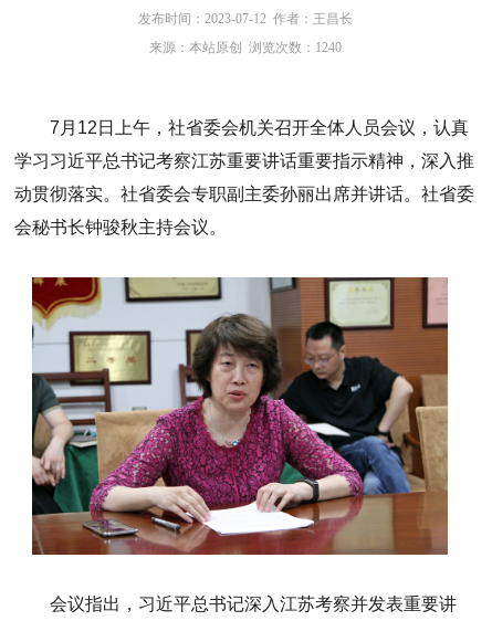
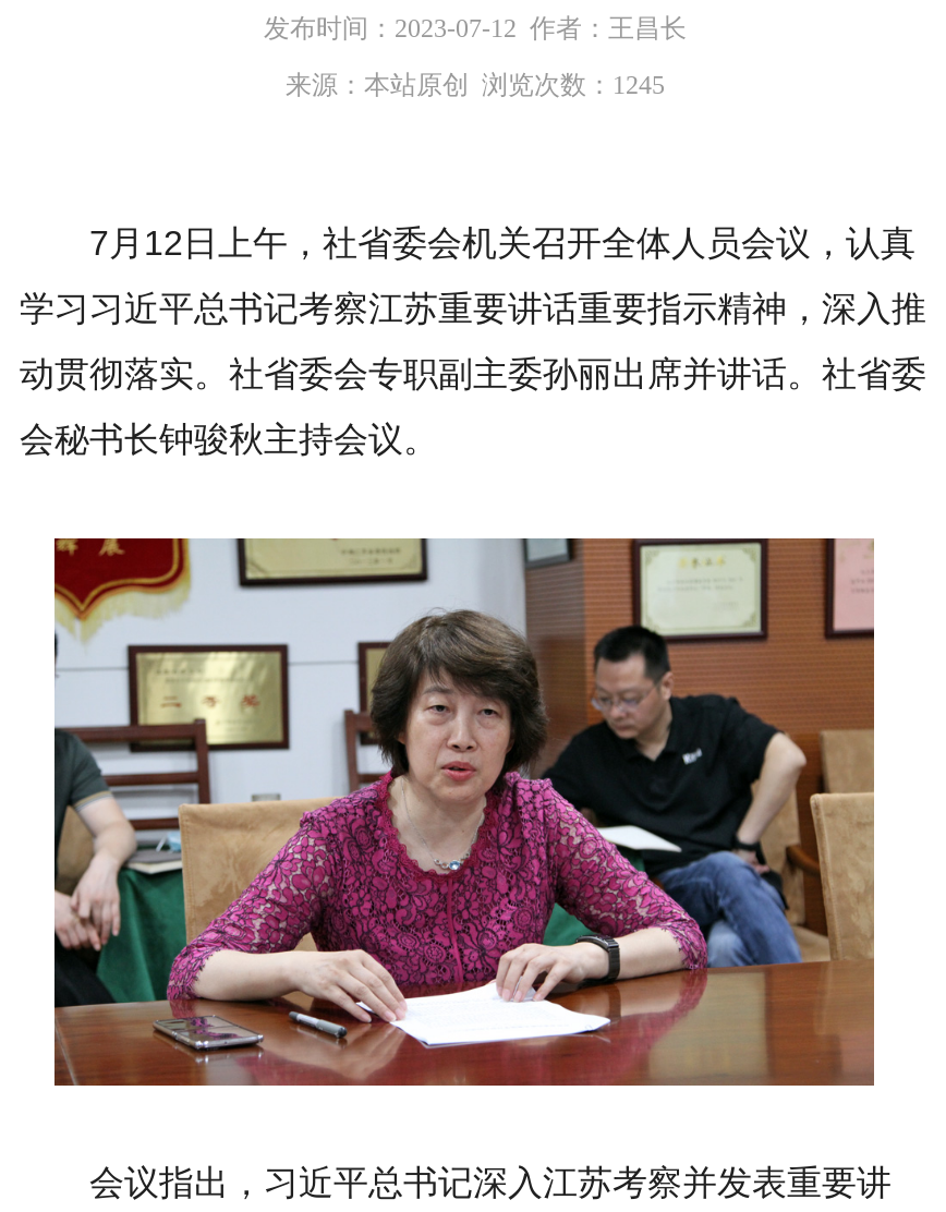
- 来源：本站原创 浏览次数：1240
+ 来源：本站原创 浏览次数：1245
